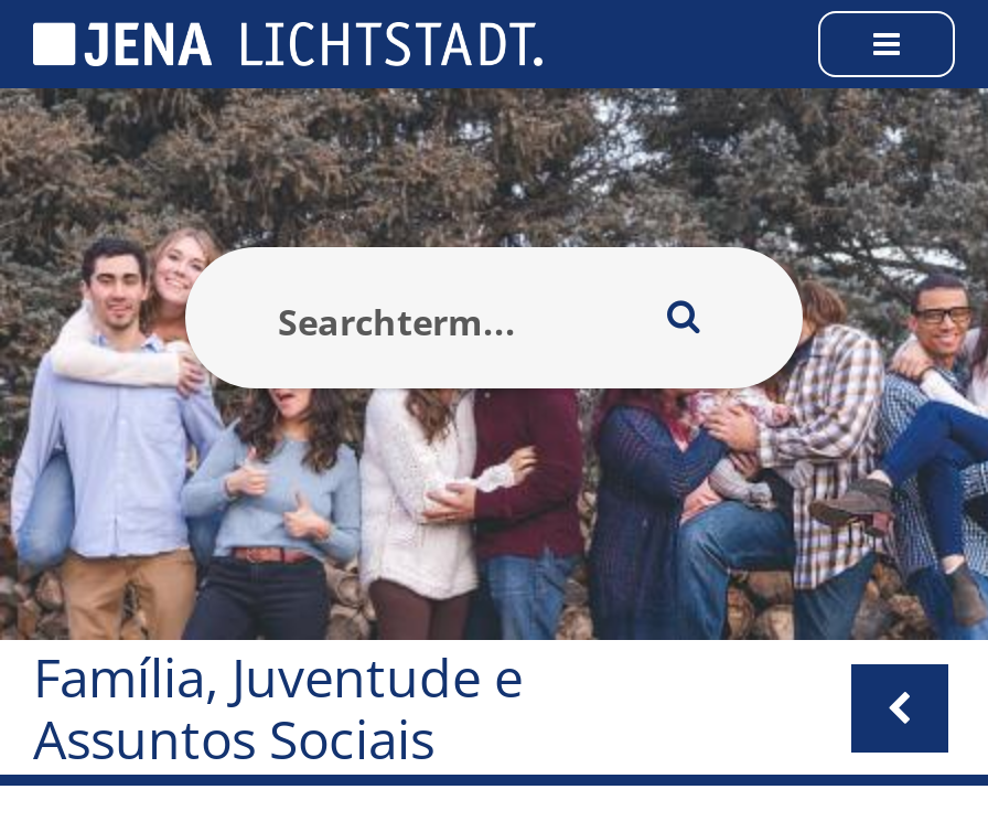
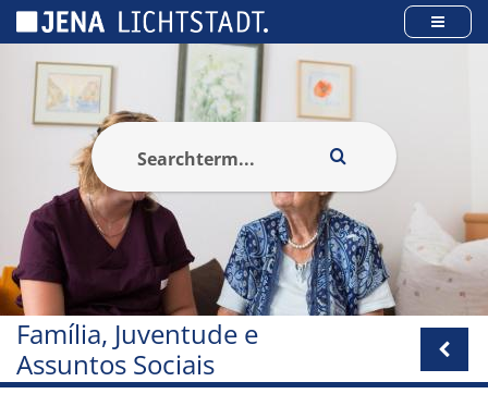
- [image]
+ [image]
